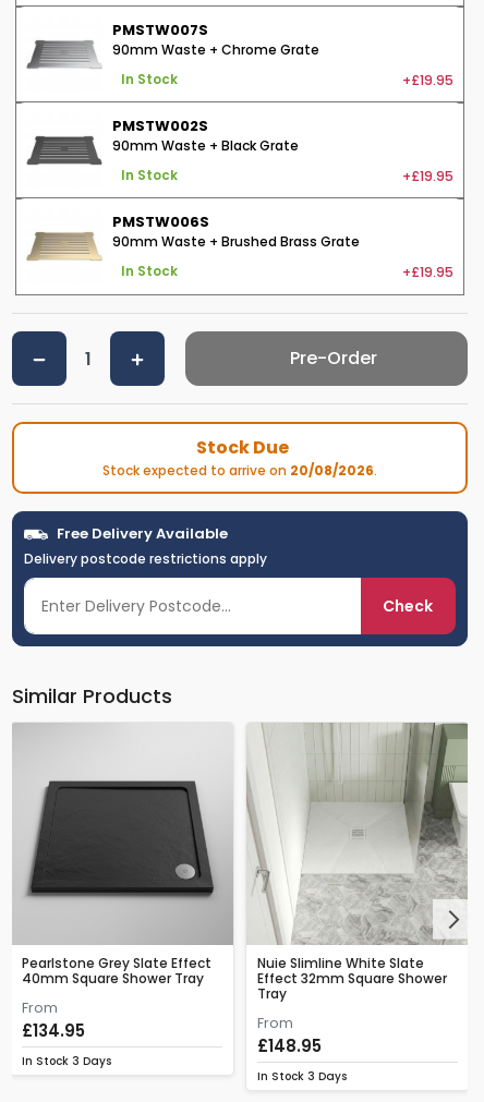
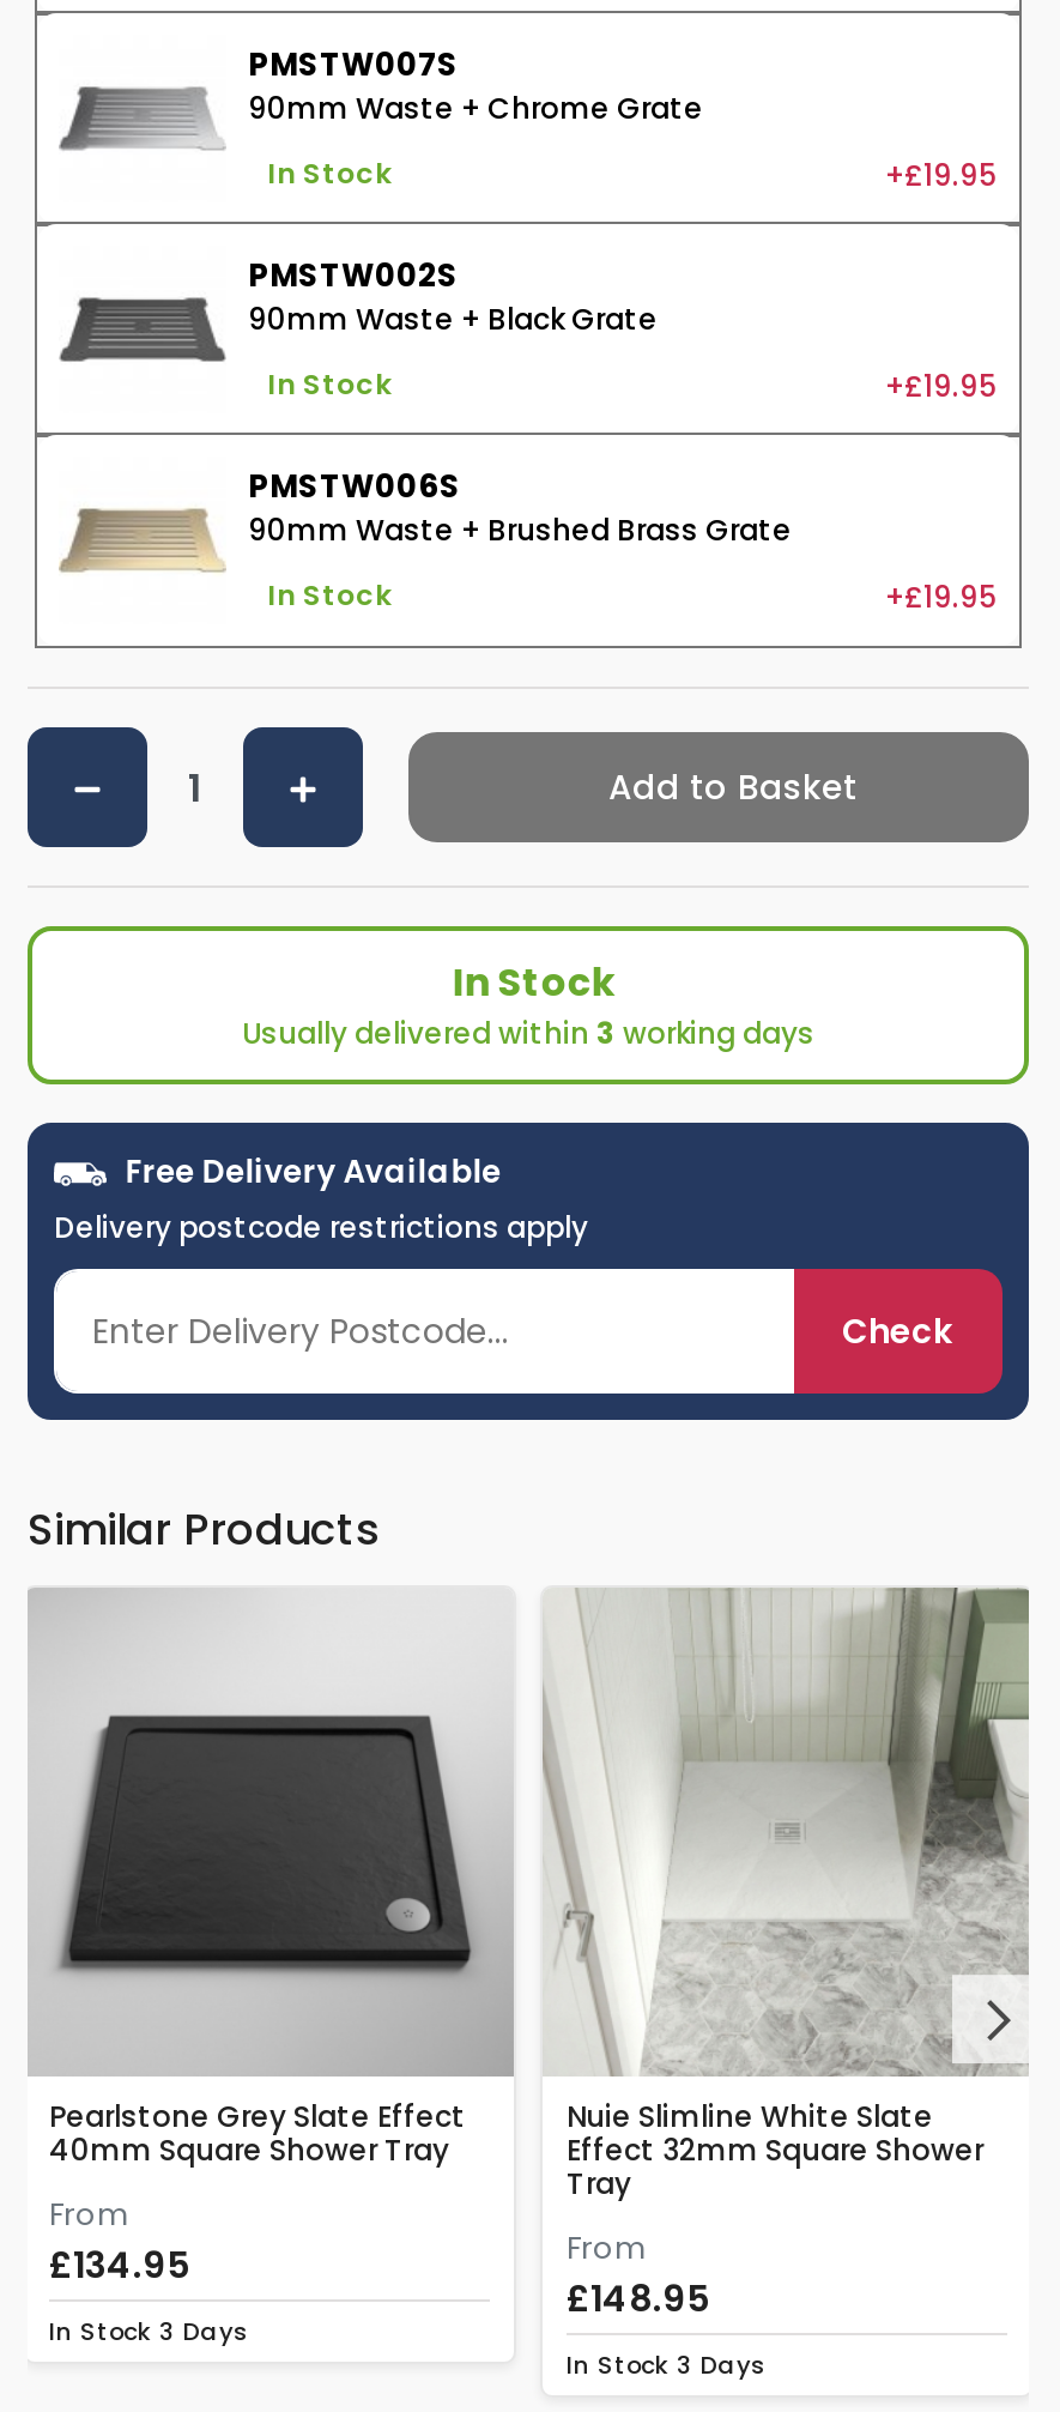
- Pre-Order
+ Add to Basket

- Stock Due
- Stock expected to arrive on 20/08/2026.
+ In Stock
+ Usually delivered within 3 working days
